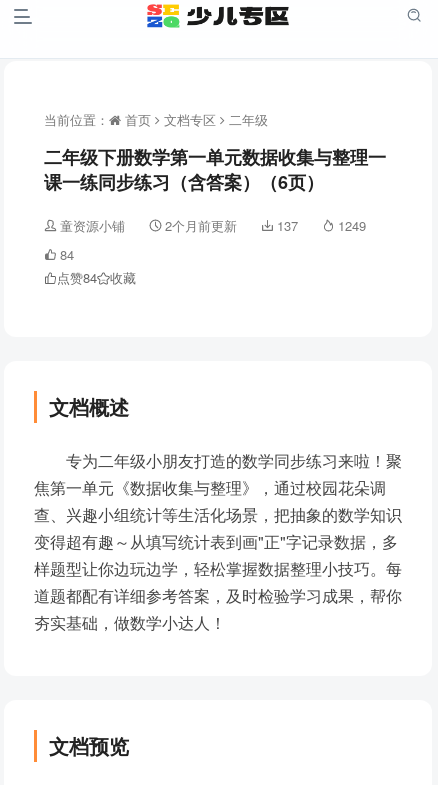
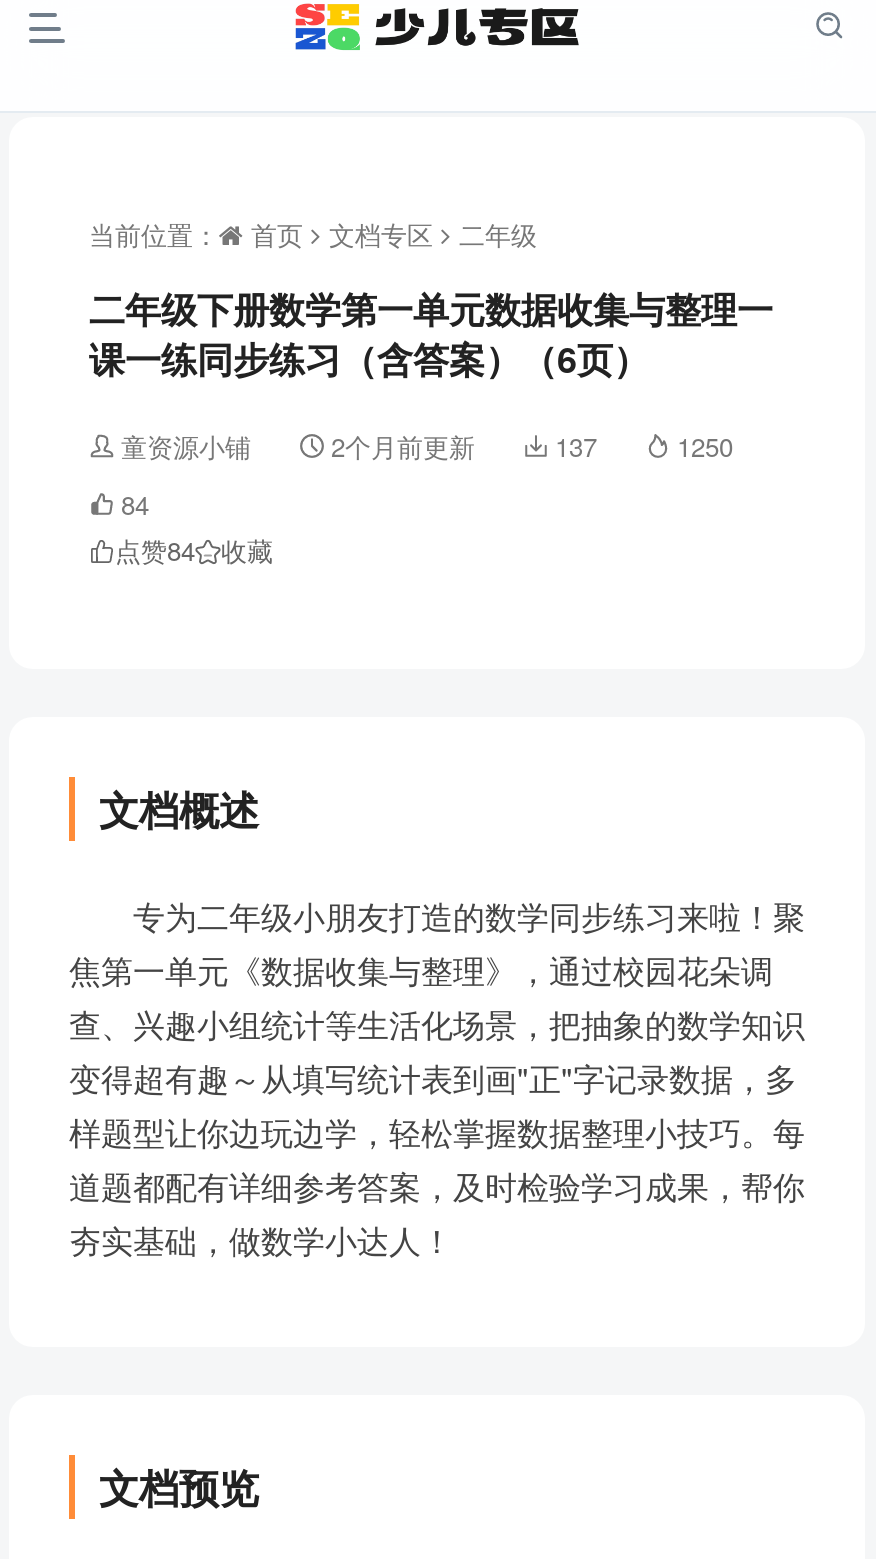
- 1249
+ 1250
